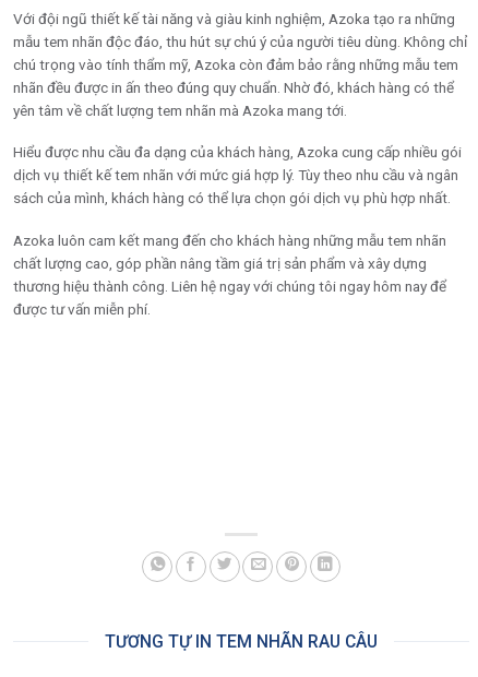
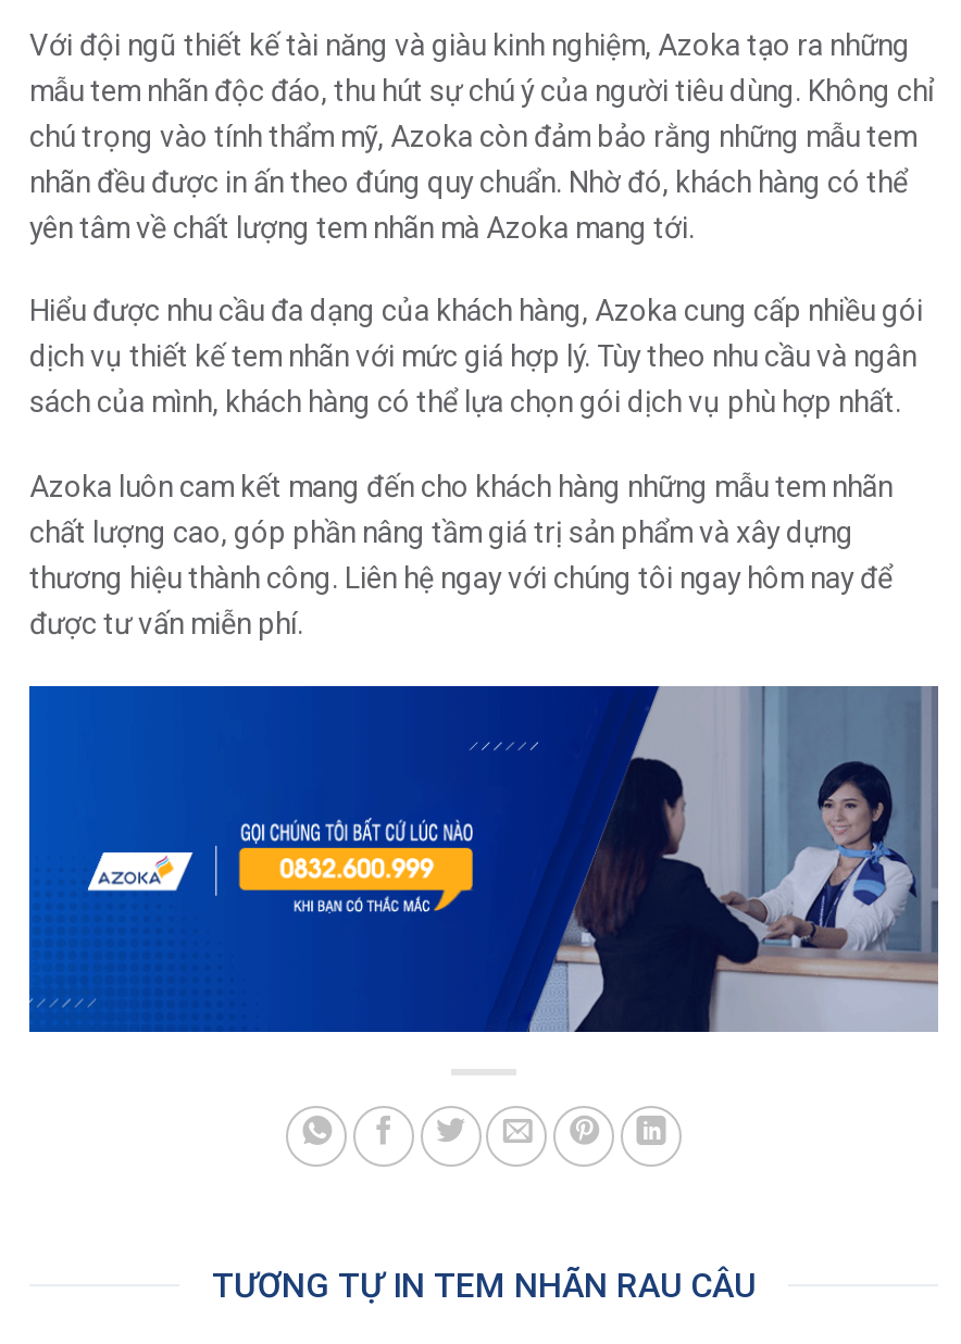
+ [image]
